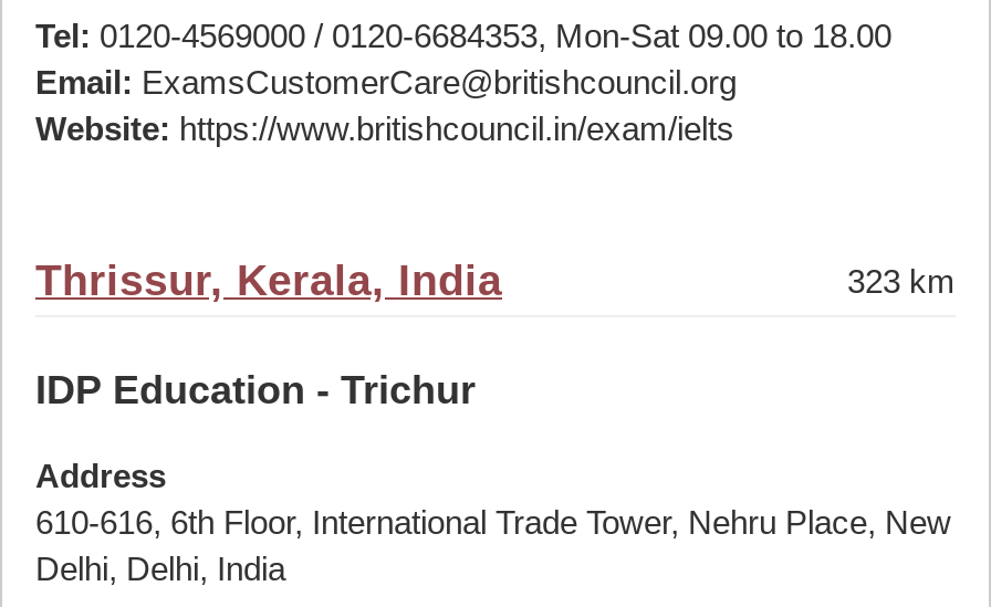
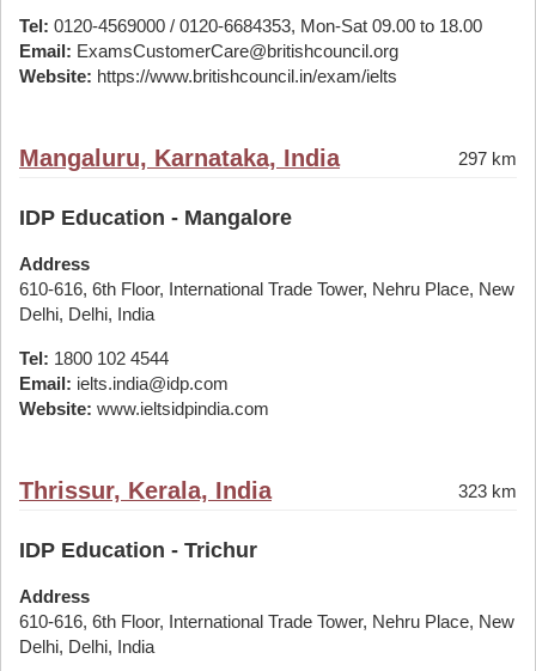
+ Mangaluru, Karnataka, India
+ 297 km
+ IDP Education - Mangalore
+ Address
+ 610-616, 6th Floor, International Trade Tower, Nehru Place, New
+ Delhi, Delhi, India
+ Tel: 1800 102 4544
+ Email: ielts.india@idp.com
+ Website: www.ieltsidpindia.com
